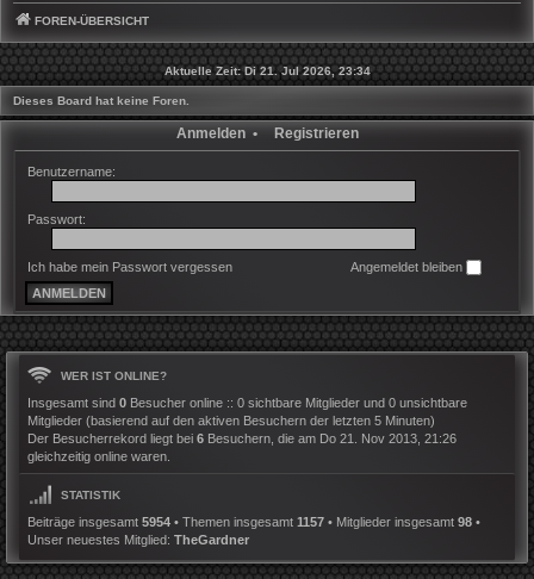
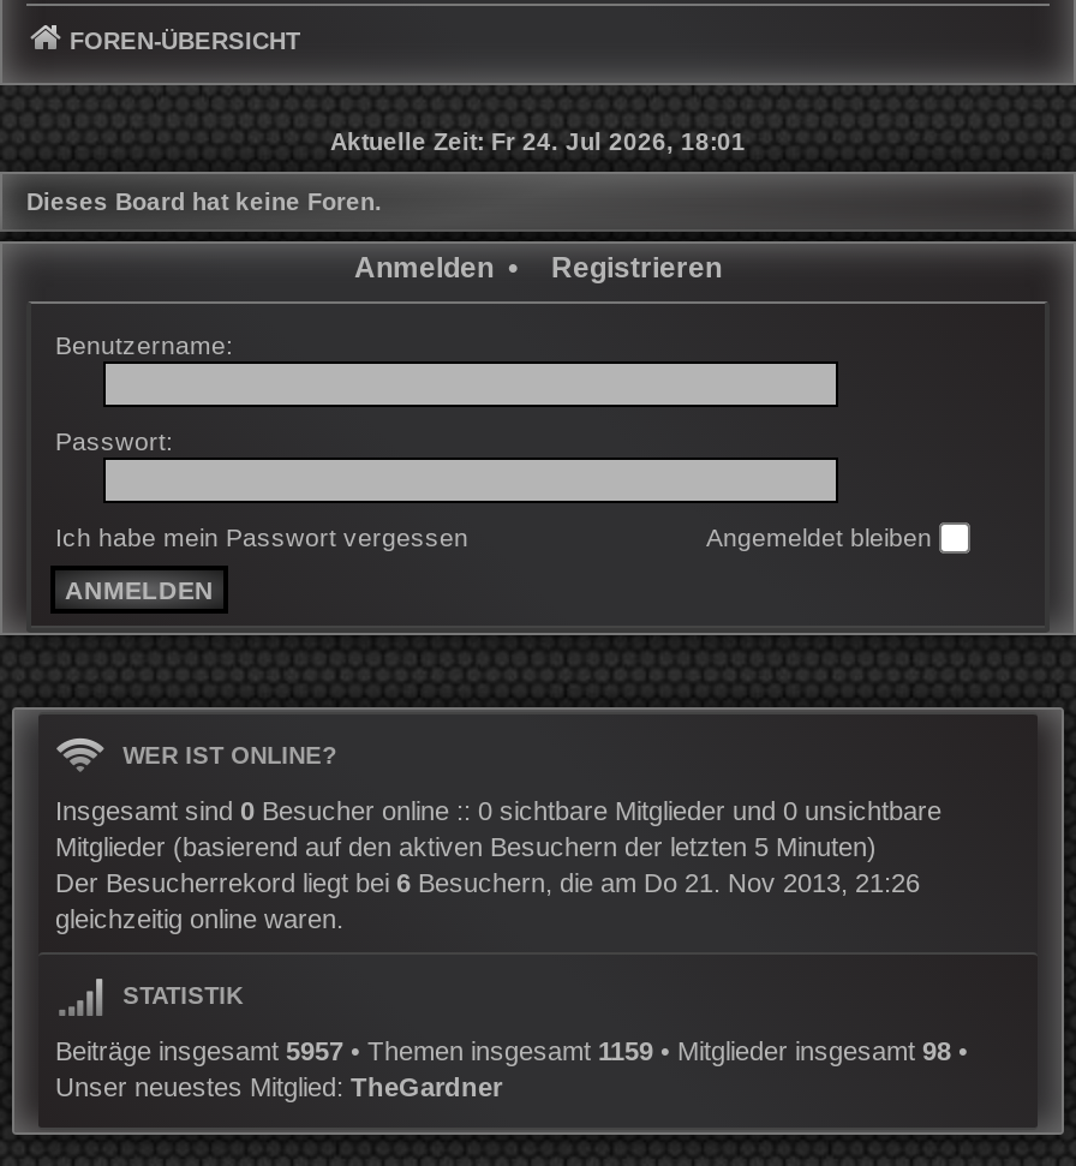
- Aktuelle Zeit: Di 21. Jul 2026, 23:34
+ Aktuelle Zeit: Fr 24. Jul 2026, 18:01

- Beiträge insgesamt 5954 • Themen insgesamt 1157 • Mitglieder insgesamt 98 •
+ Beiträge insgesamt 5957 • Themen insgesamt 1159 • Mitglieder insgesamt 98 •
